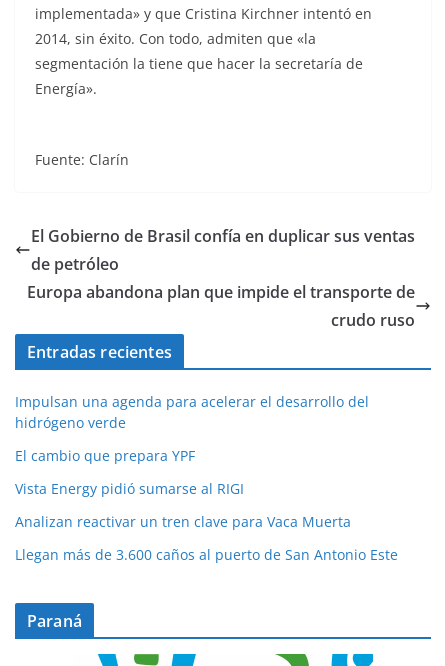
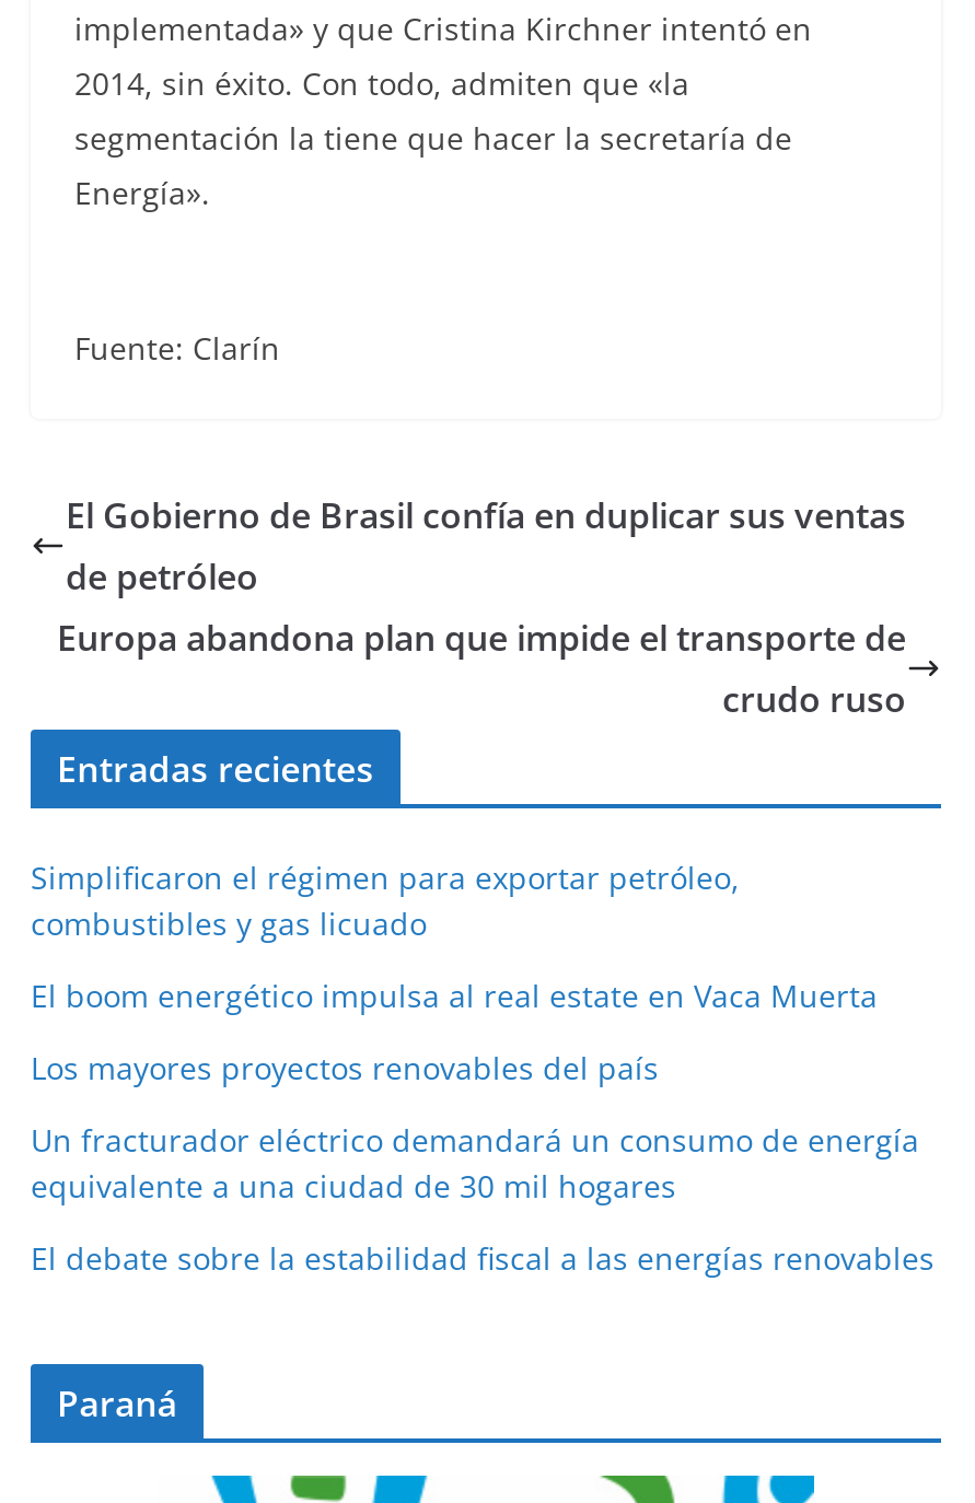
- Impulsan una agenda para acelerar el desarrollo del
- hidrógeno verde
+ Simplificaron el régimen para exportar petróleo,
+ combustibles y gas licuado

- El cambio que prepara YPF
+ El boom energético impulsa al real estate en Vaca Muerta

- Vista Energy pidió sumarse al RIGI
+ Los mayores proyectos renovables del país

- Analizan reactivar un tren clave para Vaca Muerta
+ Un fracturador eléctrico demandará un consumo de energía
+ equivalente a una ciudad de 30 mil hogares

- Llegan más de 3.600 caños al puerto de San Antonio Este
+ El debate sobre la estabilidad fiscal a las energías renovables
